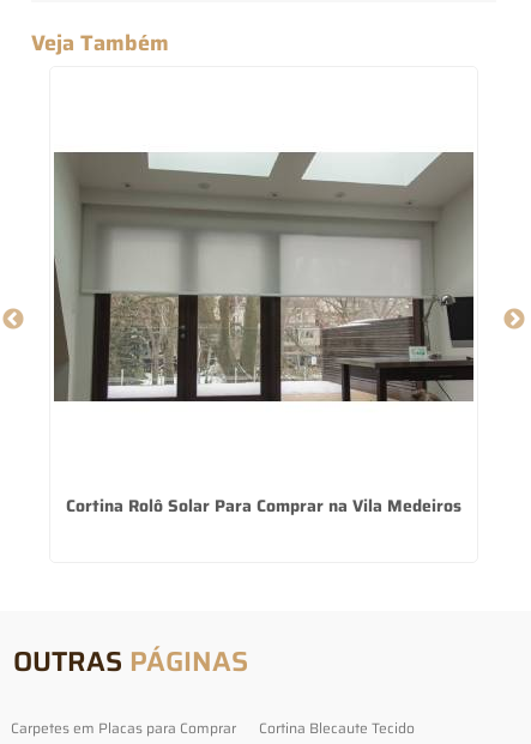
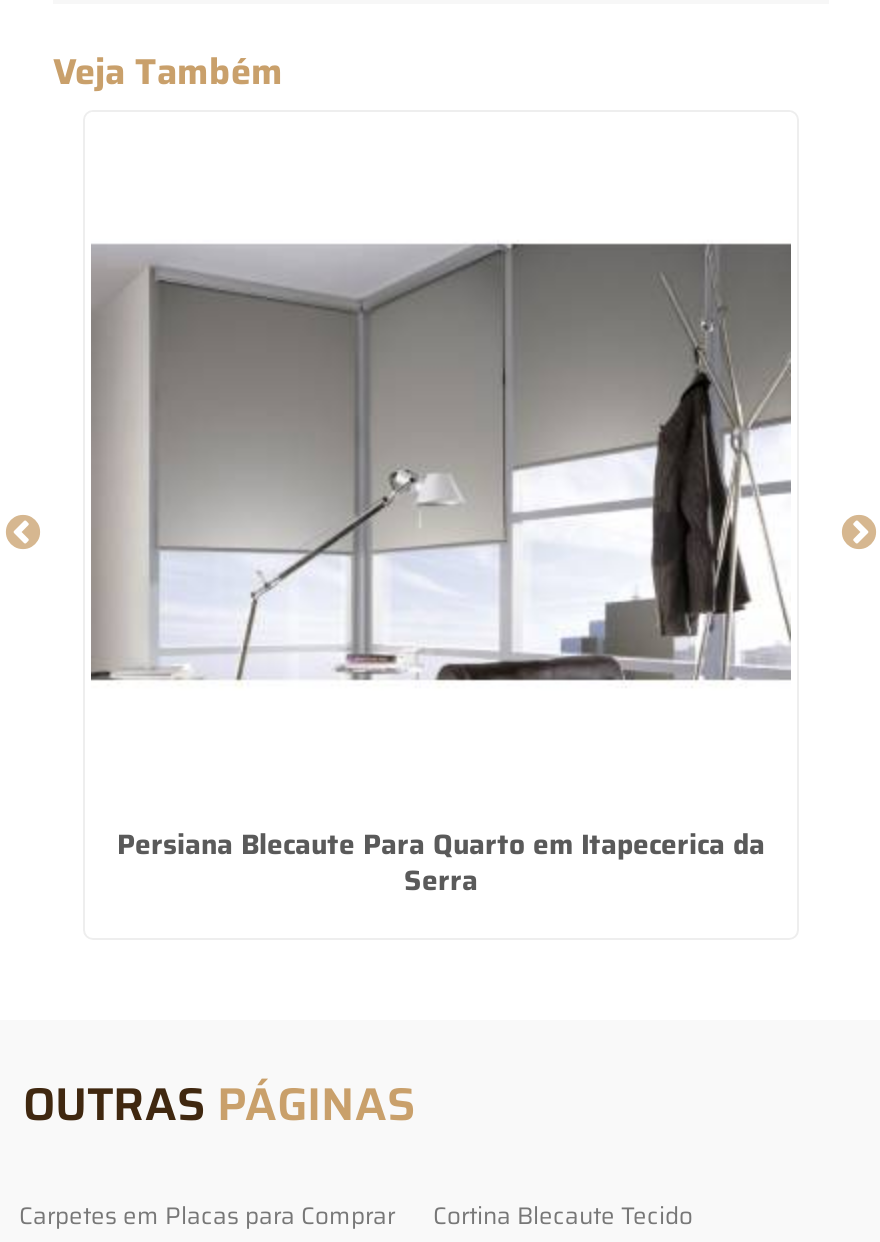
- [image]
+ [image]

- Cortina Rolô Solar Para Comprar na Vila Medeiros
+ Persiana Blecaute Para Quarto em Itapecerica da
+ Serra
